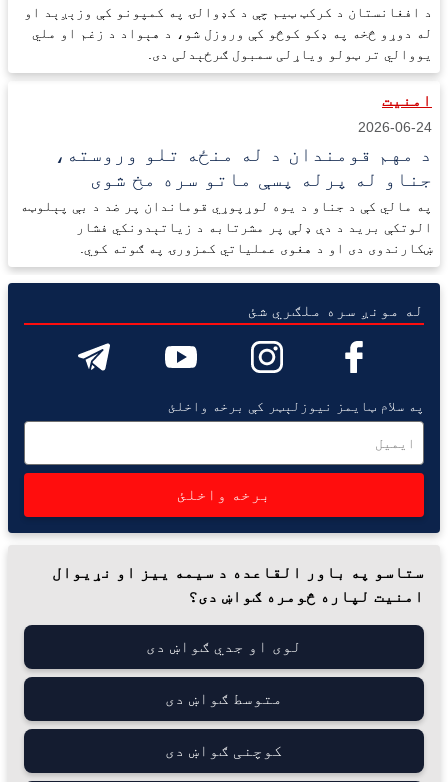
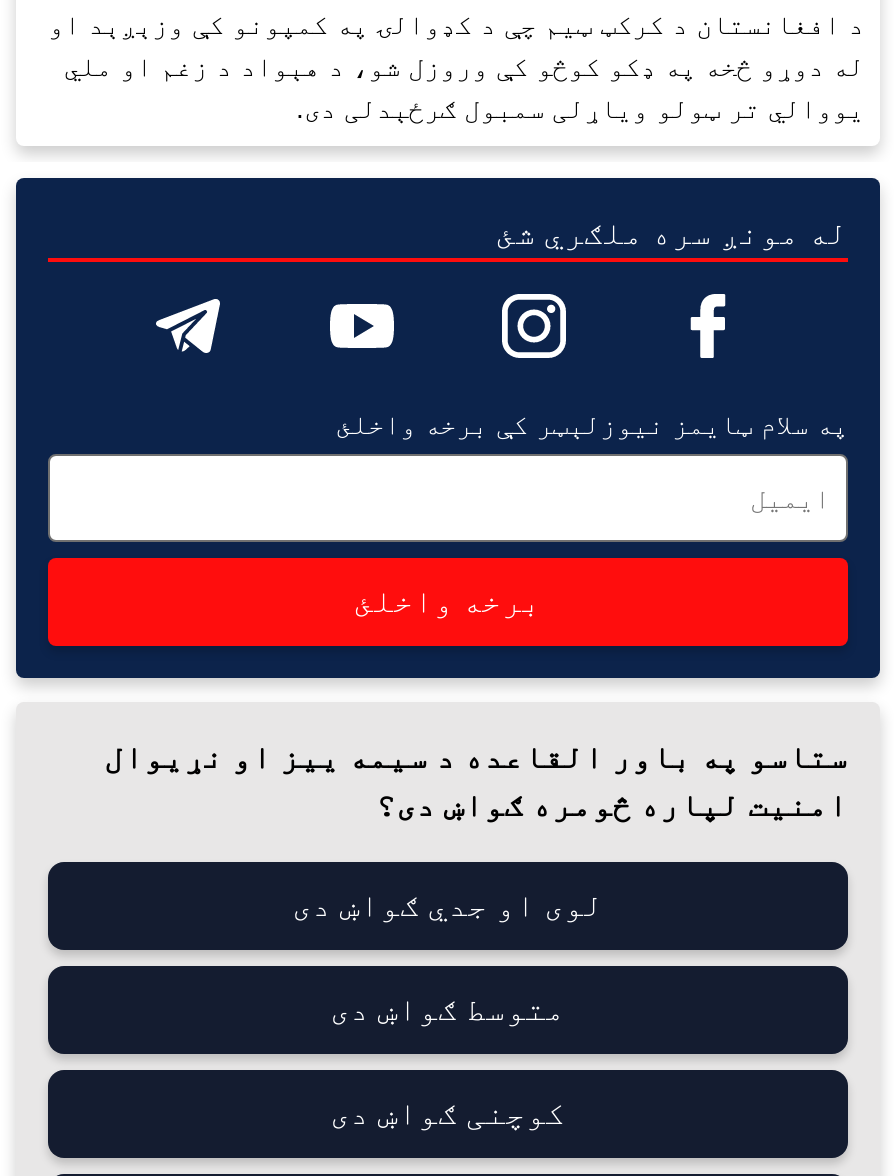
- امنیت
- 2026-06-24
- د مهم قومندان د له منځه تلو وروسته،
- جناو له پرله پسې ماتو سره مخ شوی
- په مالي کې د جناو د یوه لوړپوړي قوماندان پر ضد د بې پېلوټه
- الوتکې بريد د دې ډلې پر مشرتابه د زياتېدونکي فشار
- ښکارندوی دی او د هغوی عملياتي کمزورۍ په ګوته کوي.
